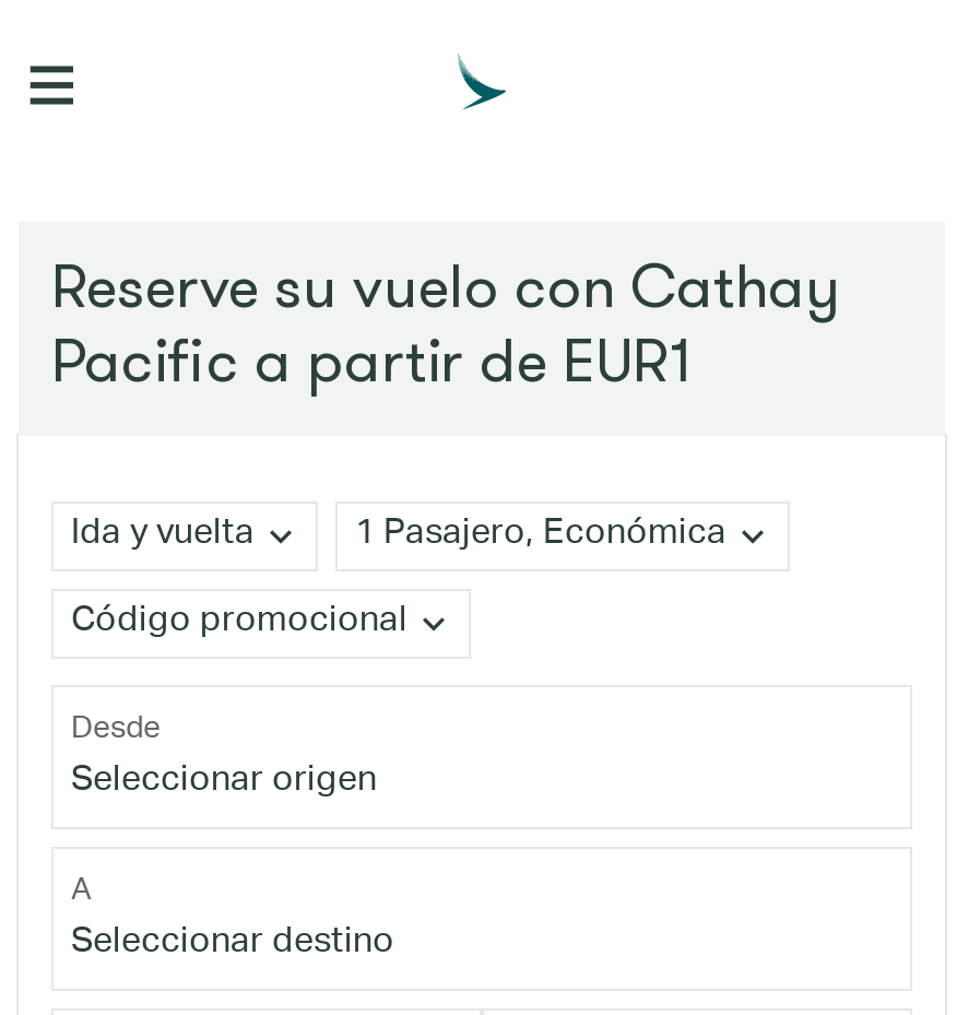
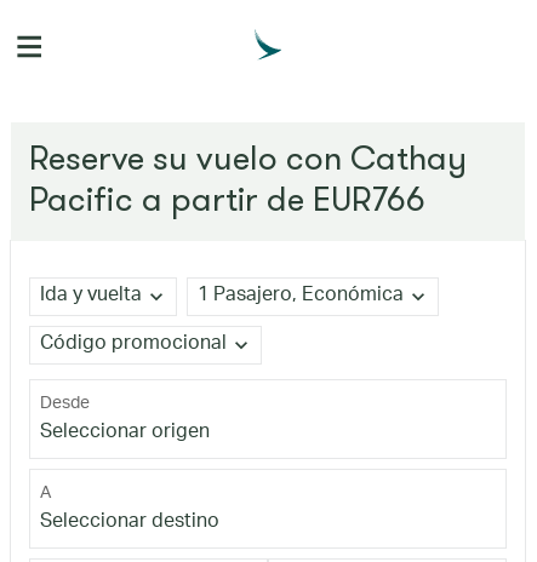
- Pacific a partir de EUR1
+ Pacific a partir de EUR766
